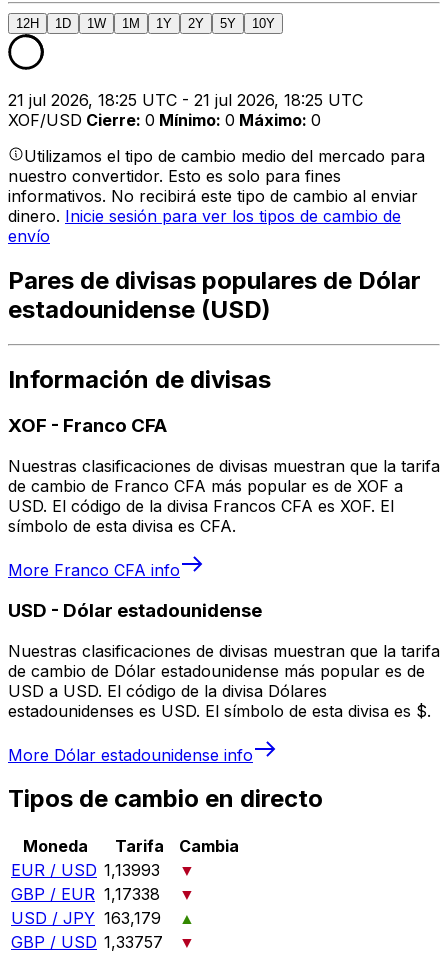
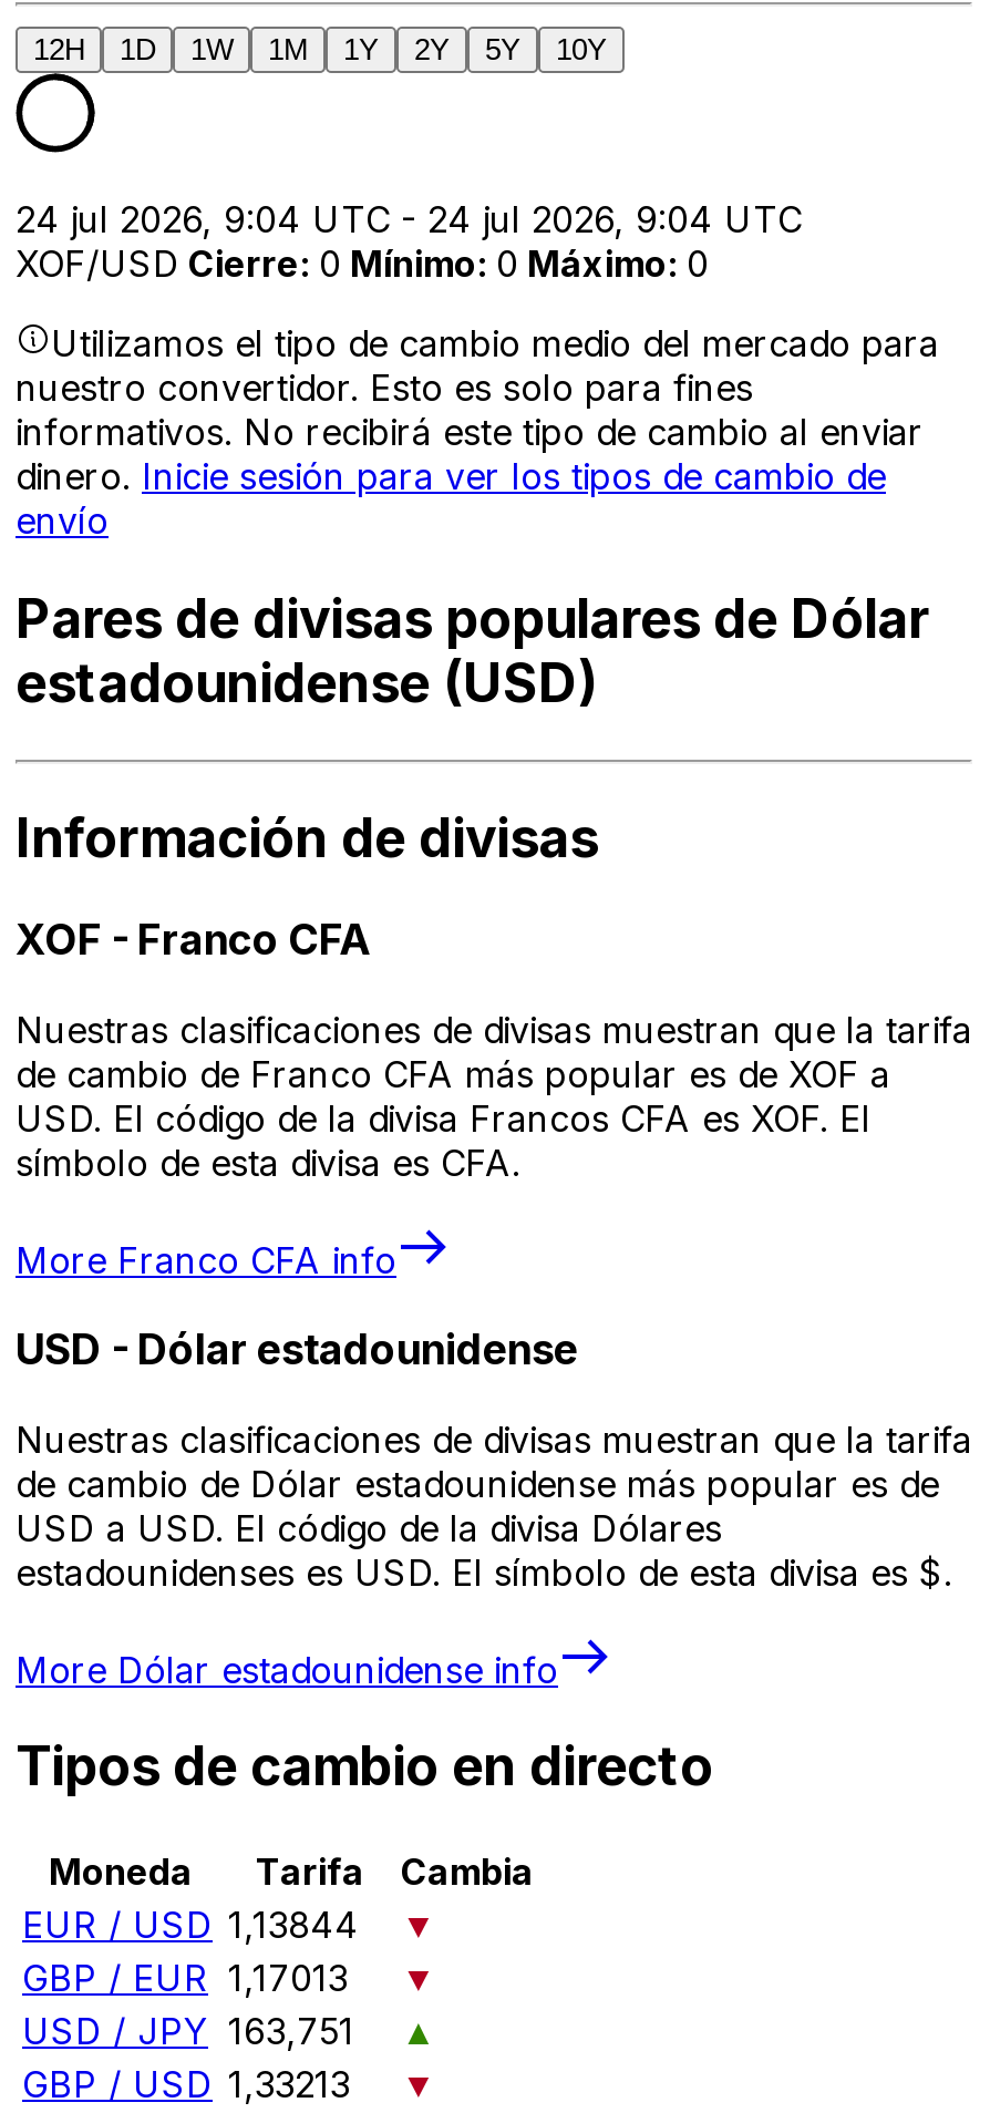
- 21 jul 2026, 18:25 UTC - 21 jul 2026, 18:25 UTC
+ 24 jul 2026, 9:04 UTC - 24 jul 2026, 9:04 UTC

- EUR / USD 1,13993
+ EUR / USD 1,13844

- GBP / EUR 1,17338
+ GBP / EUR 1,17013

- USD / JPY 163,179
+ USD / JPY 163,751

- GBP / USD 1,33757
+ GBP / USD 1,33213
